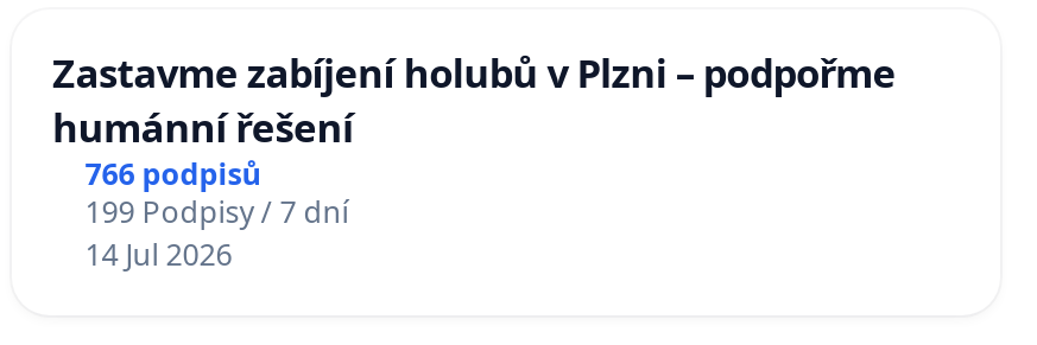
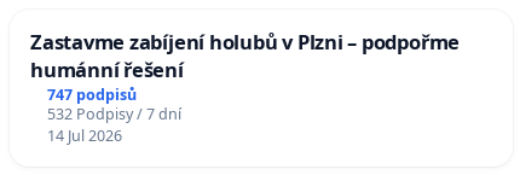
- 766 podpisů
+ 747 podpisů

- 199 Podpisy / 7 dní
+ 532 Podpisy / 7 dní
